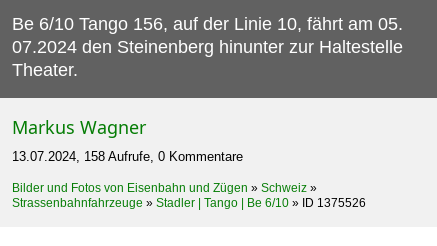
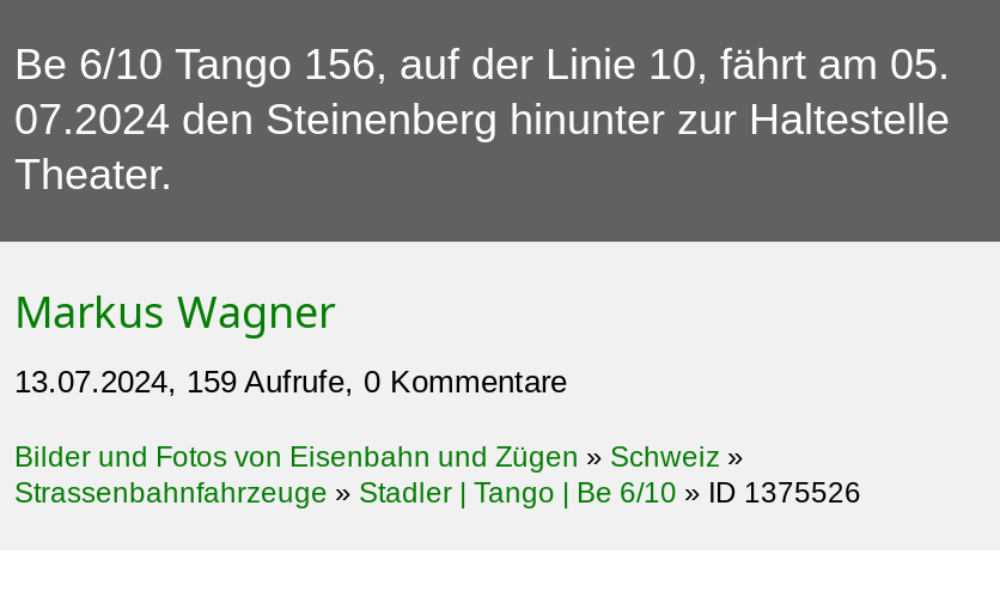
- 13.07.2024, 158 Aufrufe, 0 Kommentare
+ 13.07.2024, 159 Aufrufe, 0 Kommentare
